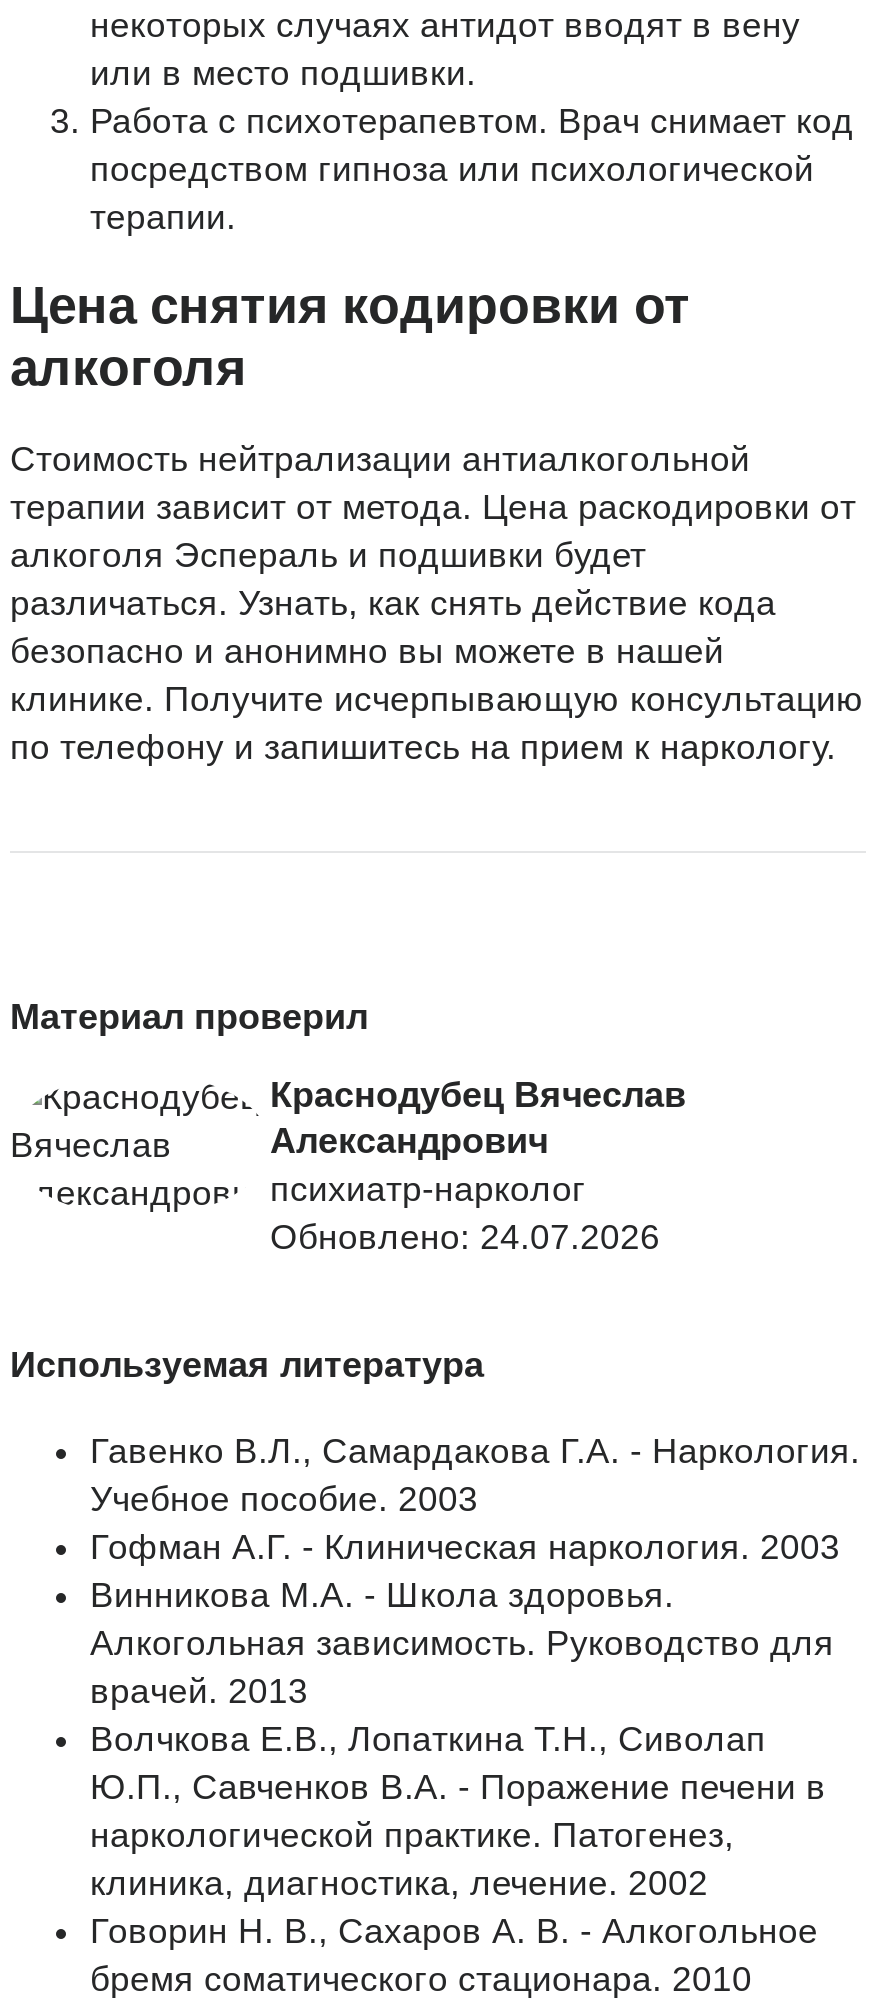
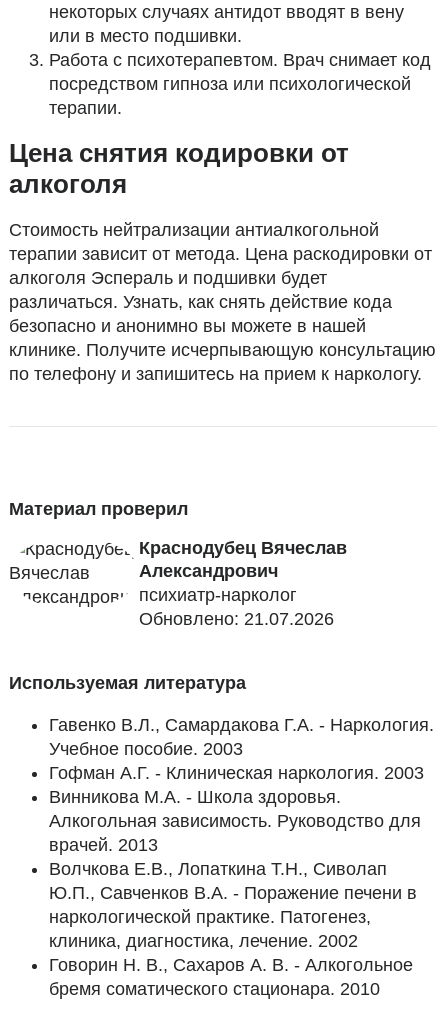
- Обновлено: 24.07.2026
+ Обновлено: 21.07.2026
